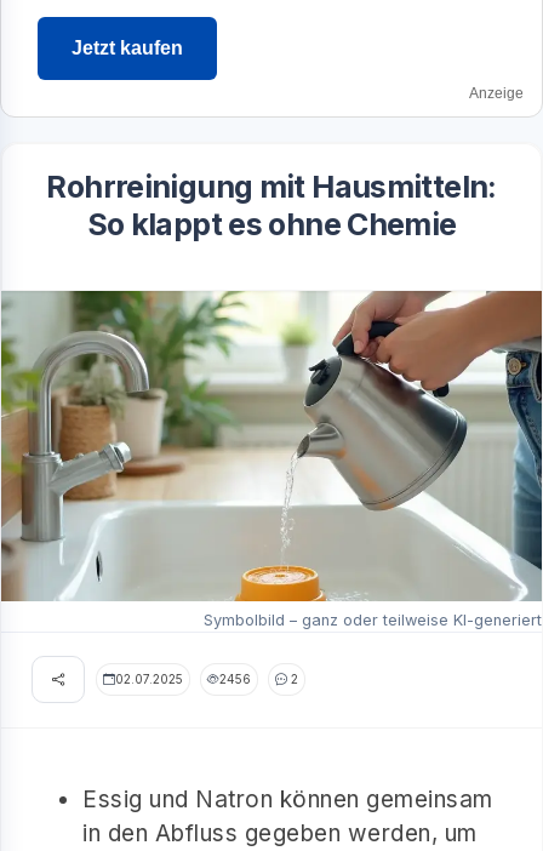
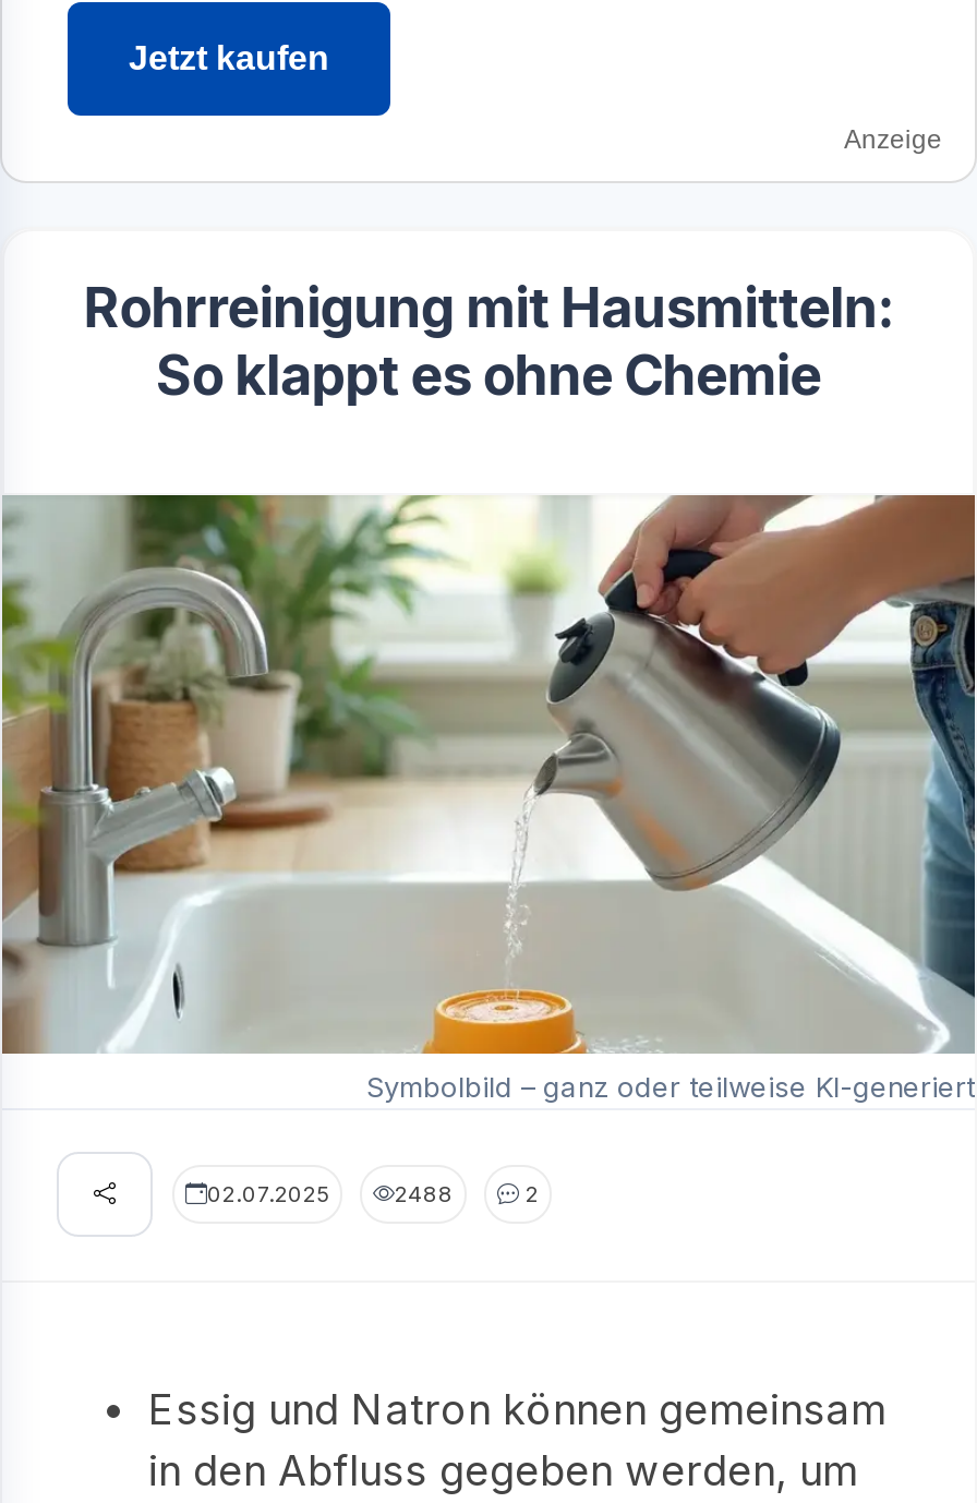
- 2456
+ 2488
